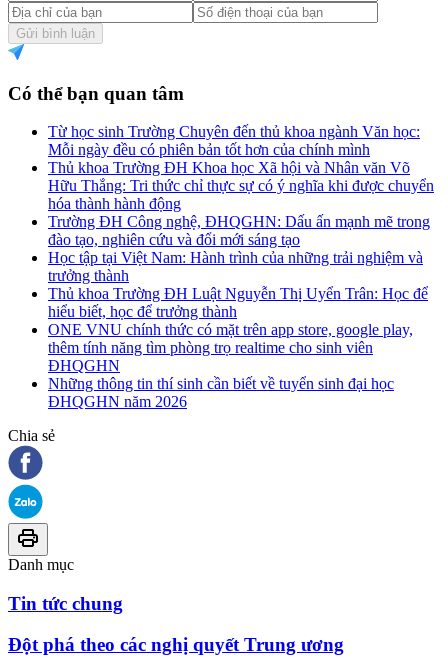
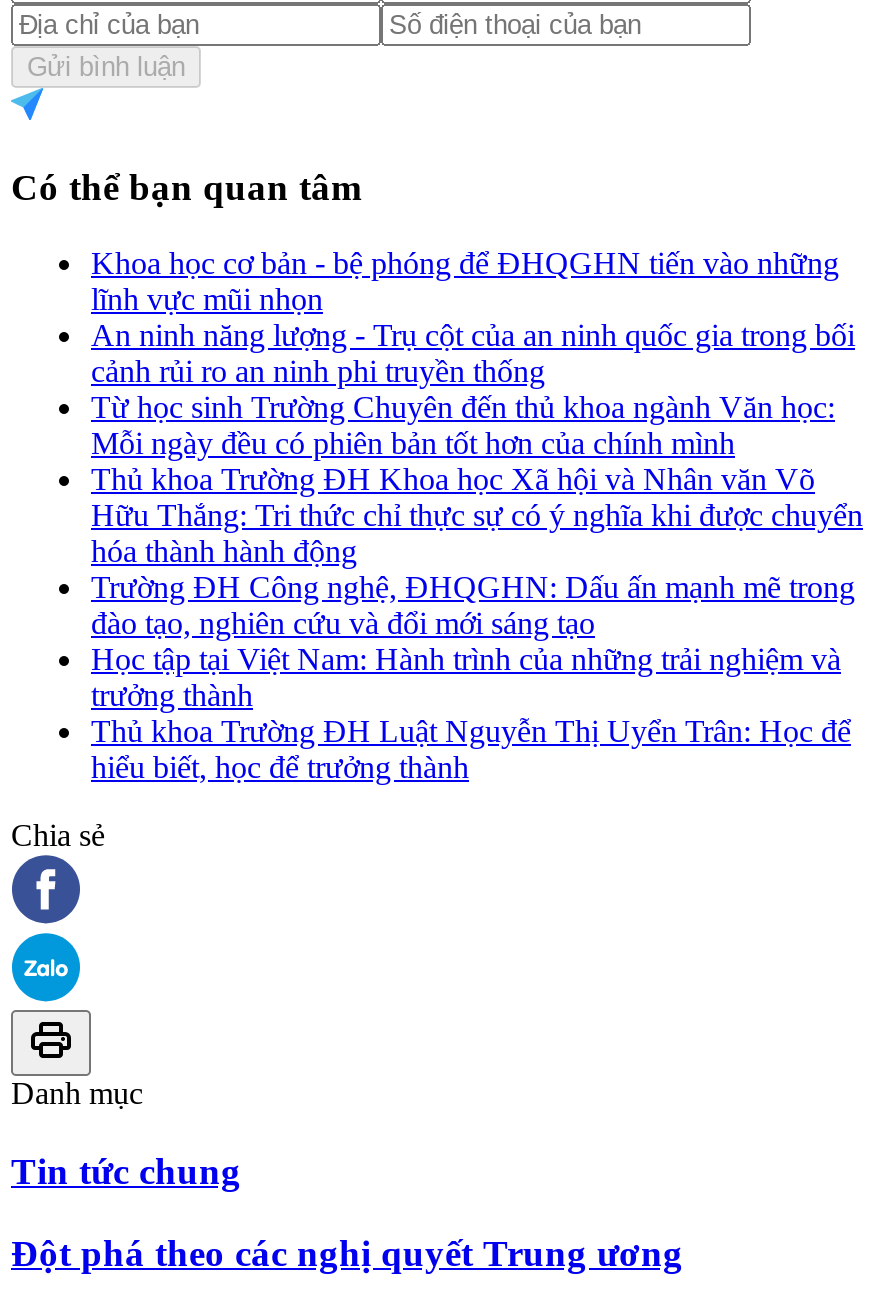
+ Khoa học cơ bản - bệ phóng để ĐHQGHN tiến vào những
+ lĩnh vực mũi nhọn
+ An ninh năng lượng - Trụ cột của an ninh quốc gia trong bối
+ cảnh rủi ro an ninh phi truyền thống

moved down: Từ học sinh Trường Chuyên đến thủ khoa ngành Văn học: | Mỗi ngày đều có phiên bản tốt hơn của chính mình | Thủ khoa Trường ĐH Khoa học Xã hội và Nhân văn Võ | ... | Thủ khoa Trường ĐH Luật Nguyễn Thị Uyển Trân: Học để | hiểu biết, học để trưởng thành

- ONE VNU chính thức có mặt trên app store, google play,
- thêm tính năng tìm phòng trọ realtime cho sinh viên
- ĐHQGHN
- Những thông tin thí sinh cần biết về tuyển sinh đại học
- ĐHQGHN năm 2026
